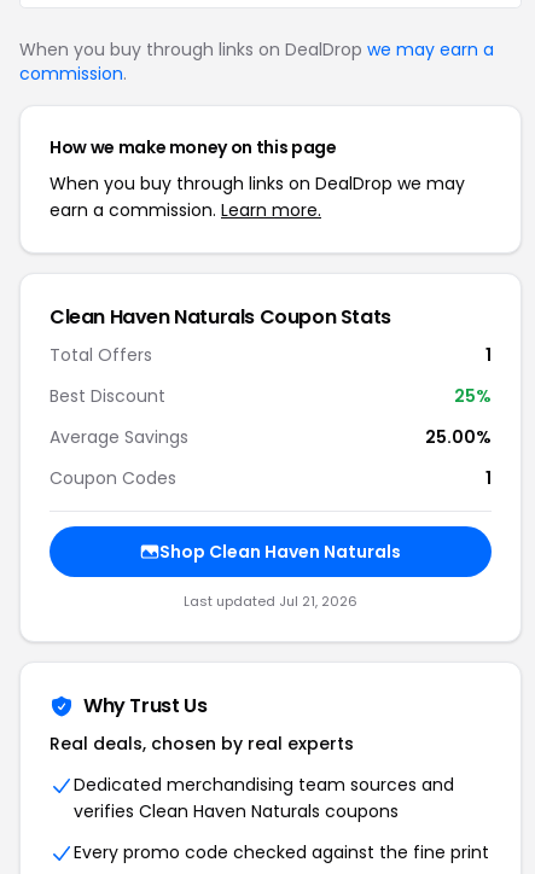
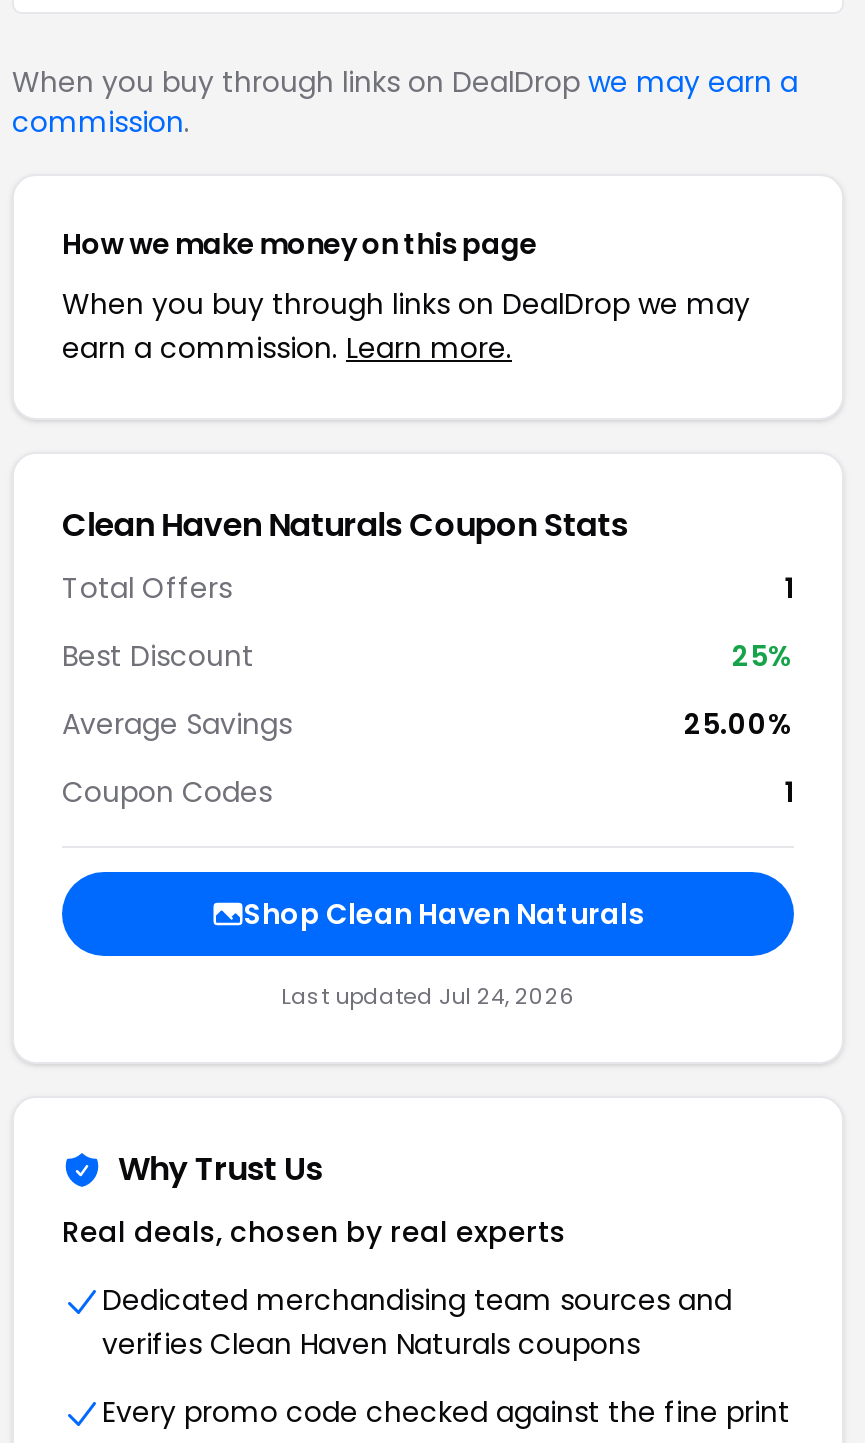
- Last updated Jul 21, 2026
+ Last updated Jul 24, 2026
